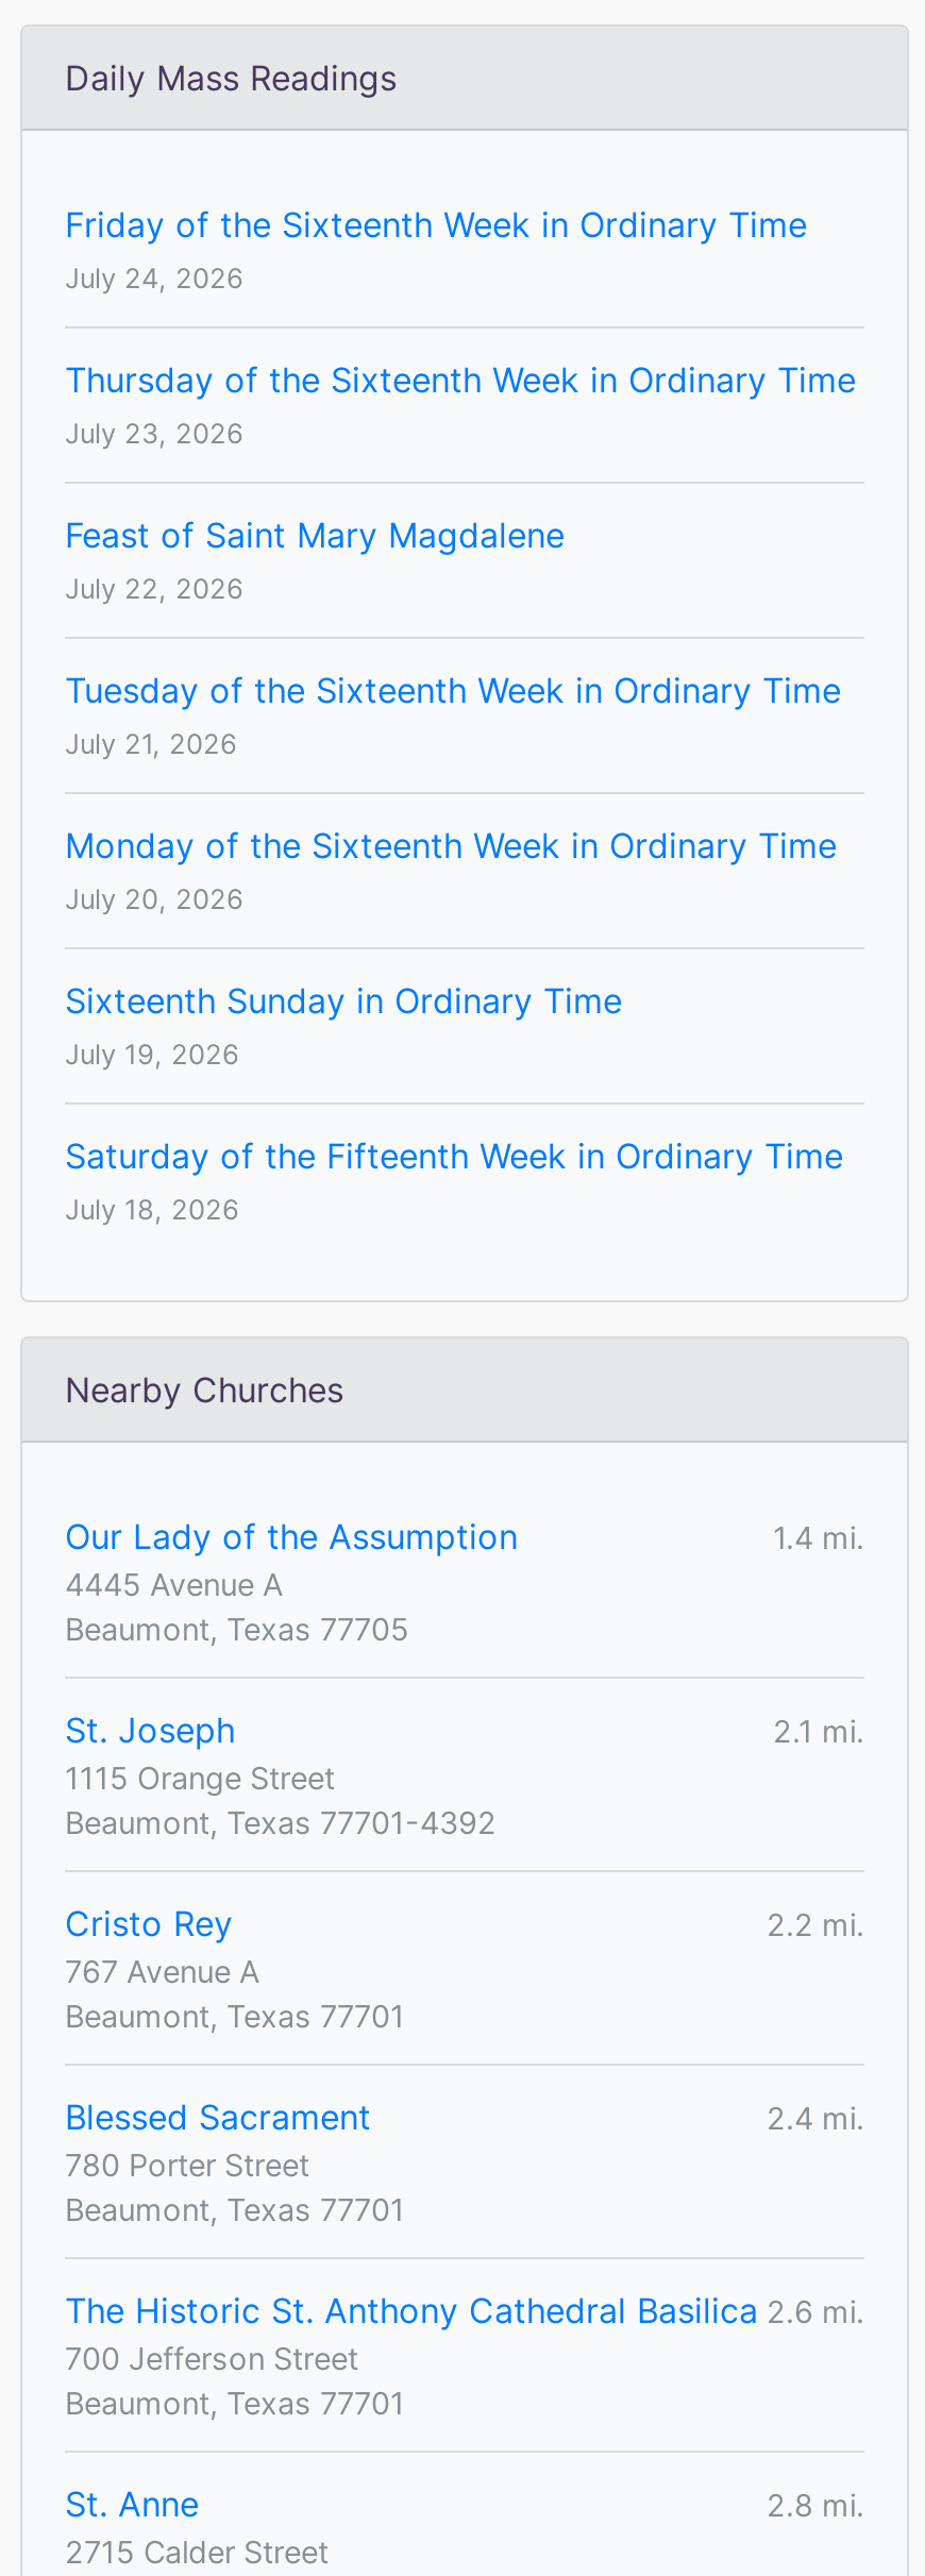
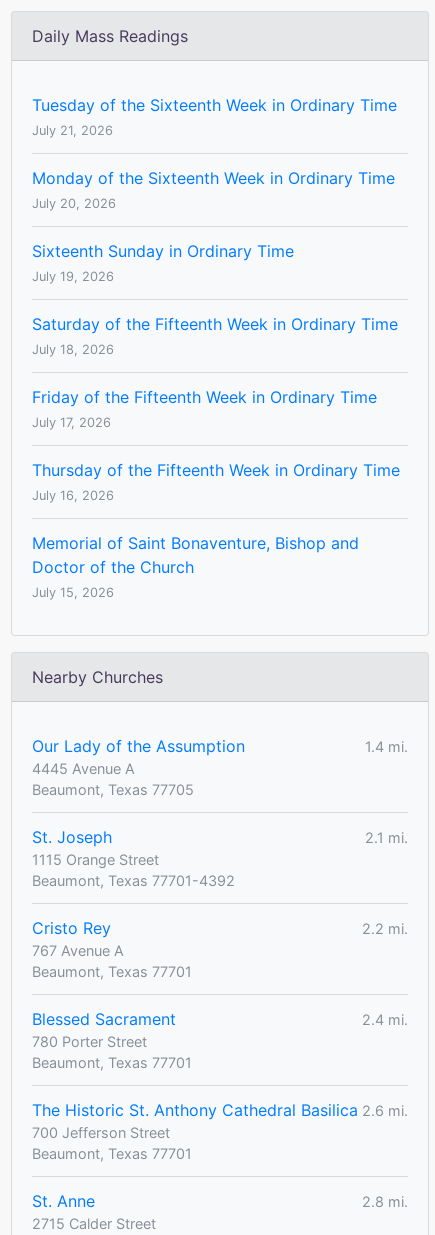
- Friday of the Sixteenth Week in Ordinary Time
- July 24, 2026
- Thursday of the Sixteenth Week in Ordinary Time
- July 23, 2026
- Feast of Saint Mary Magdalene
- July 22, 2026

moved up: Tuesday of the Sixteenth Week in Ordinary Time | July 21, 2026 | Monday of the Sixteenth Week in Ordinary Time | July 20, 2026 | Sixteenth Sunday in Ordinary Time | July 19, 2026 | Saturday of the Fifteenth Week in Ordinary Time | July 18, 2026

+ Friday of the Fifteenth Week in Ordinary Time
+ July 17, 2026
+ Thursday of the Fifteenth Week in Ordinary Time
+ July 16, 2026
+ Memorial of Saint Bonaventure, Bishop and
+ Doctor of the Church
+ July 15, 2026
